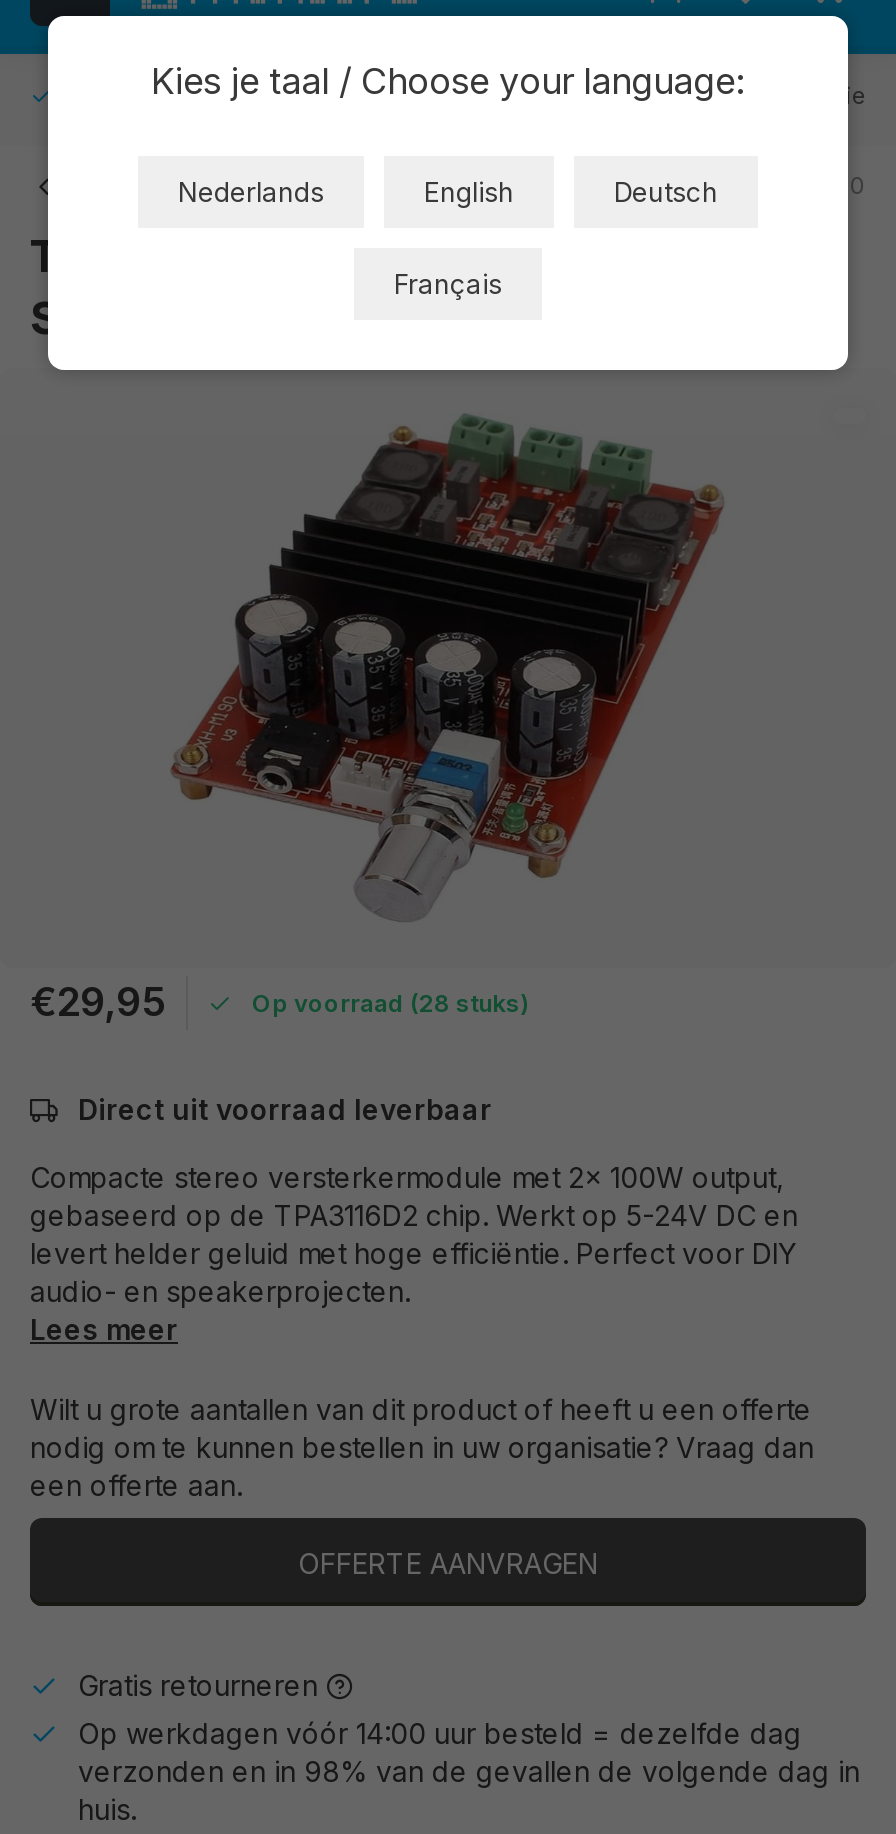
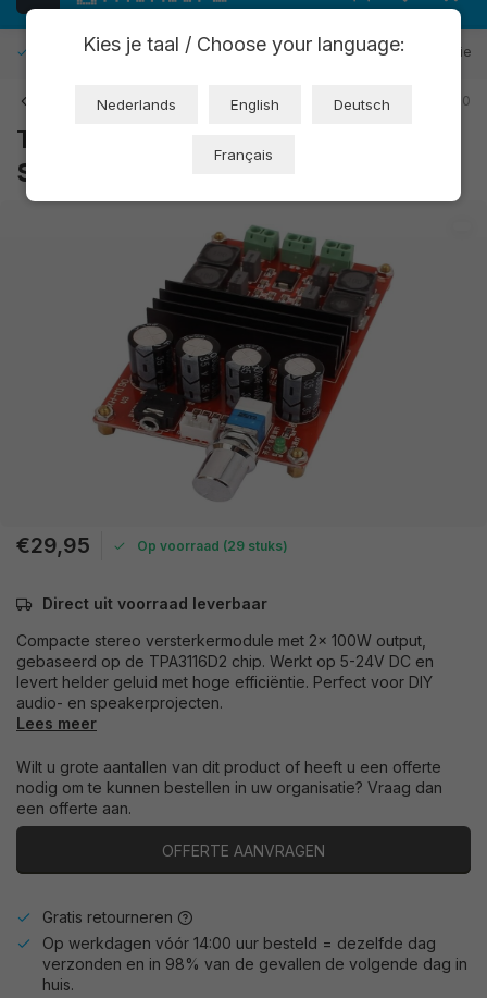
- Op voorraad (28 stuks)
+ Op voorraad (29 stuks)
